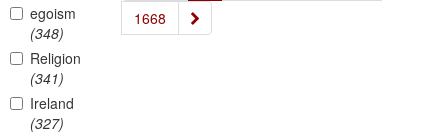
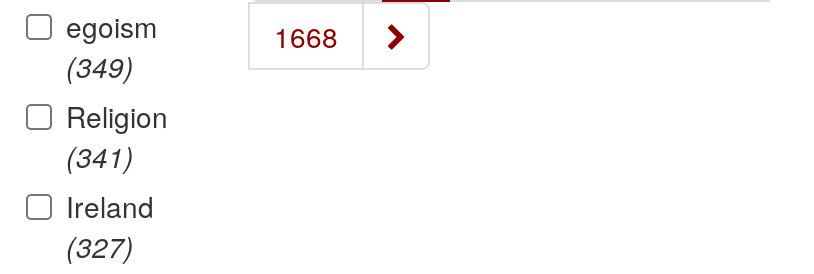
- (348)
+ (349)
